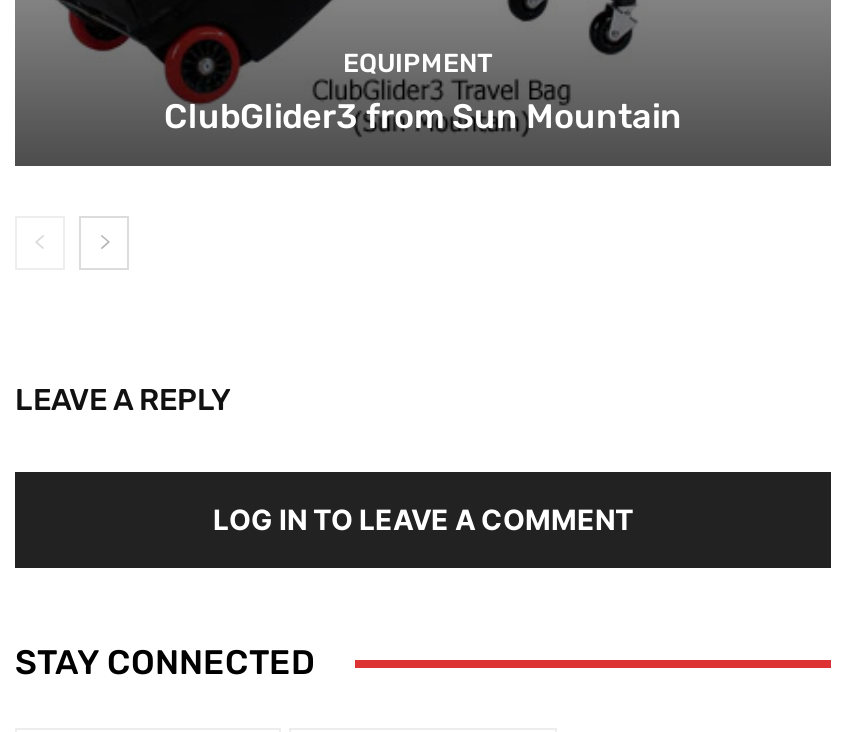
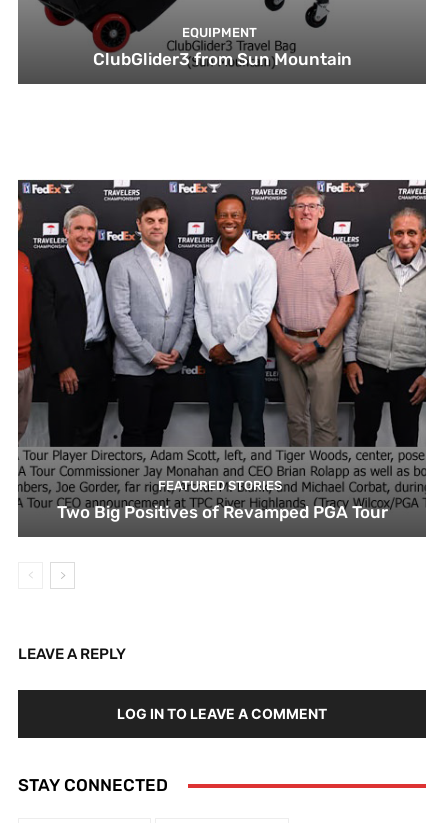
+ [image]
+ FEATURED STORIES
+ Two Big Positives of Revamped PGA Tour
